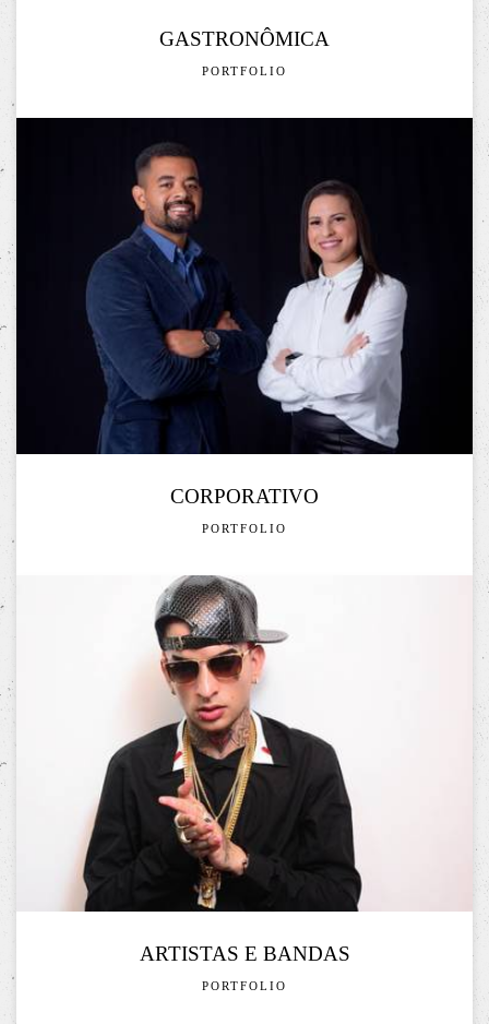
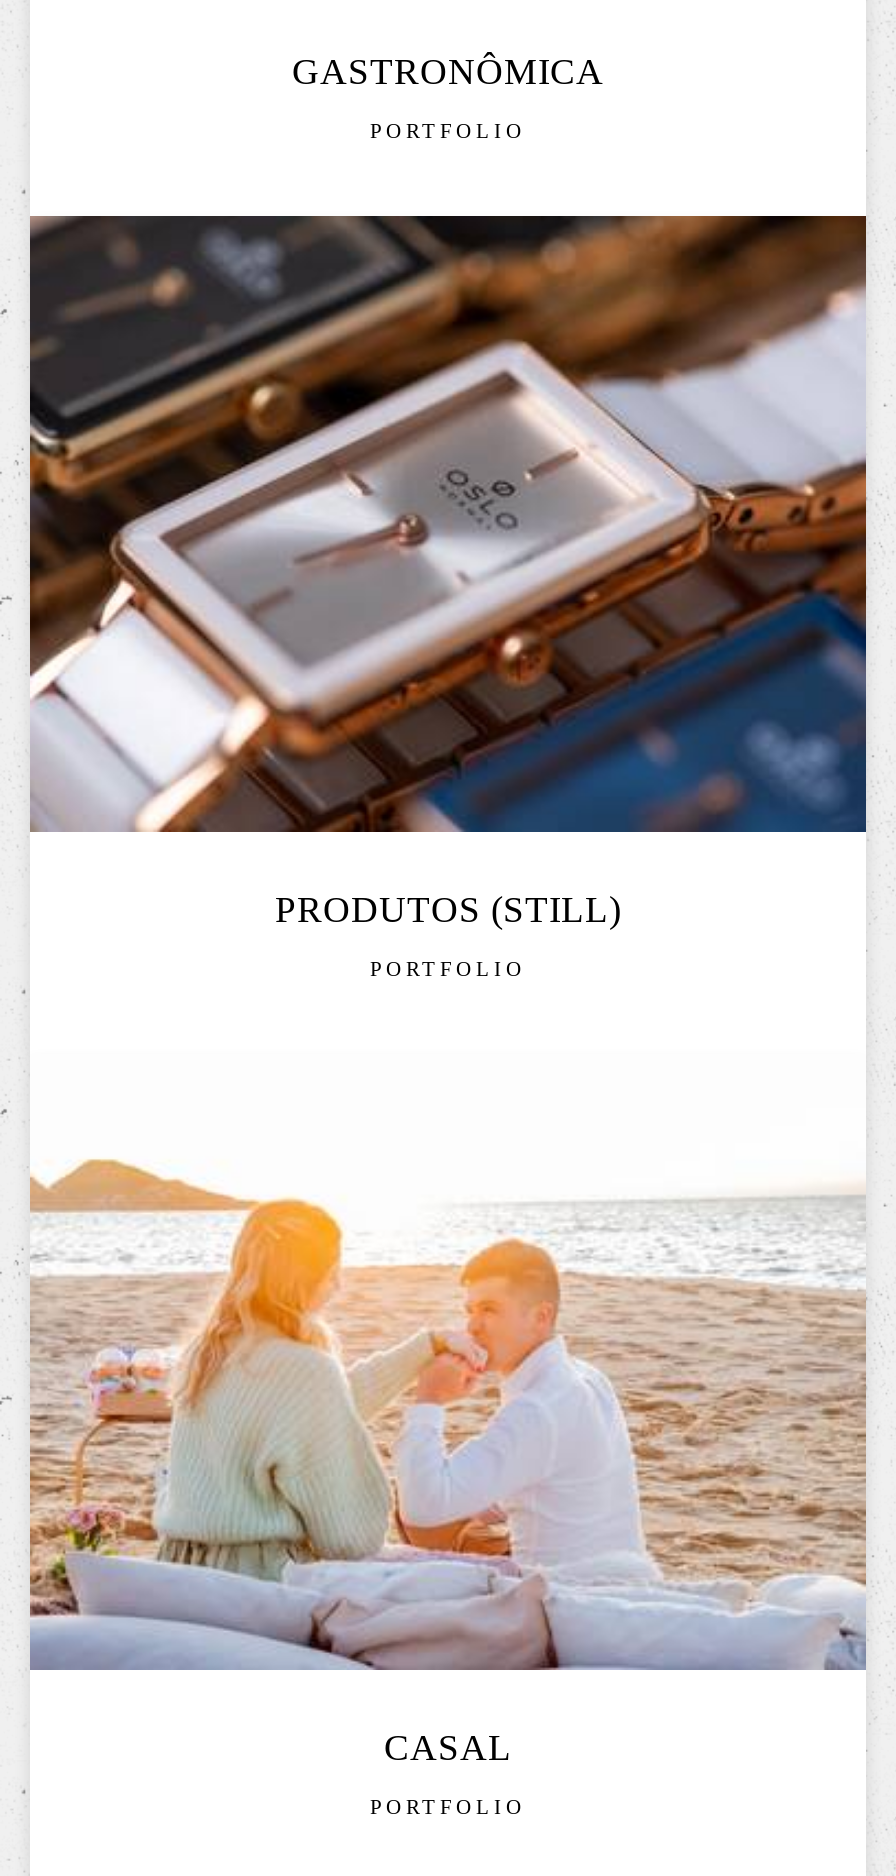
- [image]
- CORPORATIVO
+ [image]
+ PRODUTOS (STILL)

- [image]
- ARTISTAS E BANDAS
+ [image]
+ CASAL
